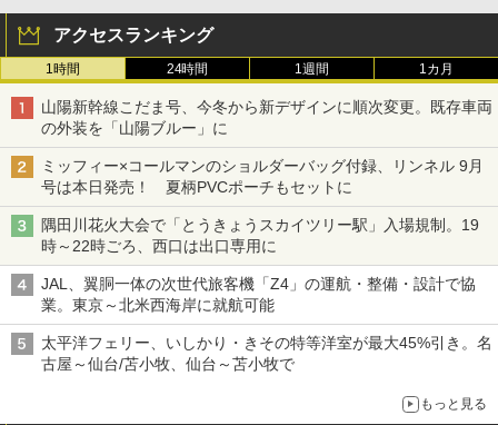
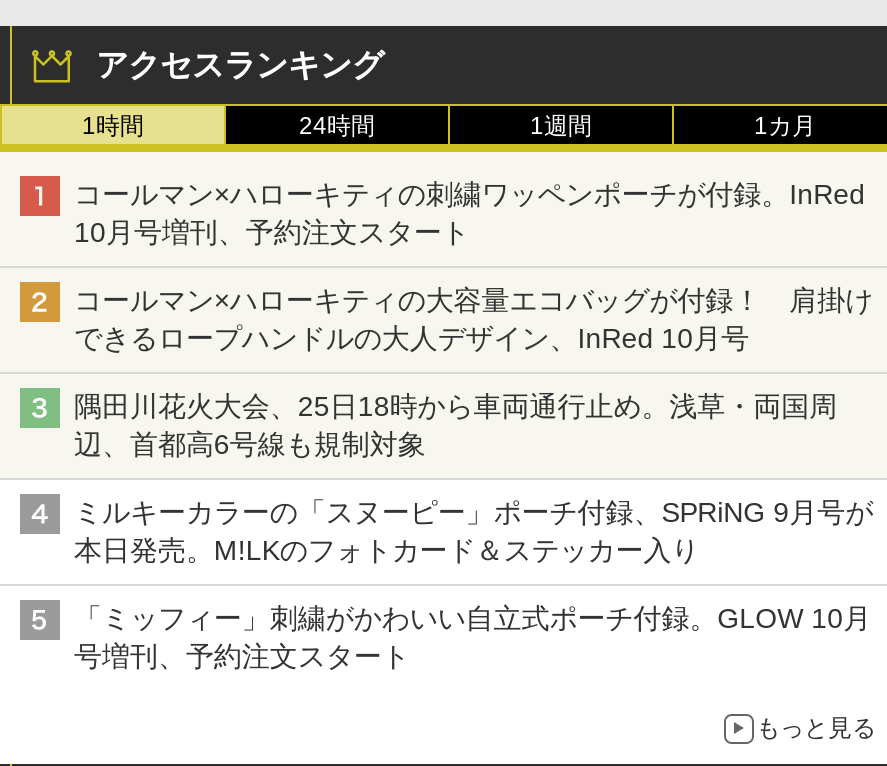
- 山陽新幹線こだま号、今冬から新デザインに順次変更。既存車両
- の外装を「山陽ブルー」に
+ コールマン×ハローキティの刺繍ワッペンポーチが付録。InRed
+ 10月号増刊、予約注文スタート

- ミッフィー×コールマンのショルダーバッグ付録、リンネル 9月
- 号は本日発売！ 夏柄PVCポーチもセットに
+ コールマン×ハローキティの大容量エコバッグが付録！ 肩掛け
+ できるロープハンドルの大人デザイン、InRed 10月号

- 隅田川花火大会で「とうきょうスカイツリー駅」入場規制。19
- 時～22時ごろ、西口は出口専用に
+ 隅田川花火大会、25日18時から車両通行止め。浅草・両国周
+ 辺、首都高6号線も規制対象

- JAL、翼胴一体の次世代旅客機「Z4」の運航・整備・設計で協
- 業。東京～北米西海岸に就航可能
+ ミルキーカラーの「スヌーピー」ポーチ付録、SPRiNG 9月号が
+ 本日発売。M!LKのフォトカード＆ステッカー入り

- 太平洋フェリー、いしかり・きその特等洋室が最大45%引き。名
- 古屋～仙台/苫小牧、仙台～苫小牧で
+ 「ミッフィー」刺繍がかわいい自立式ポーチ付録。GLOW 10月
+ 号増刊、予約注文スタート
